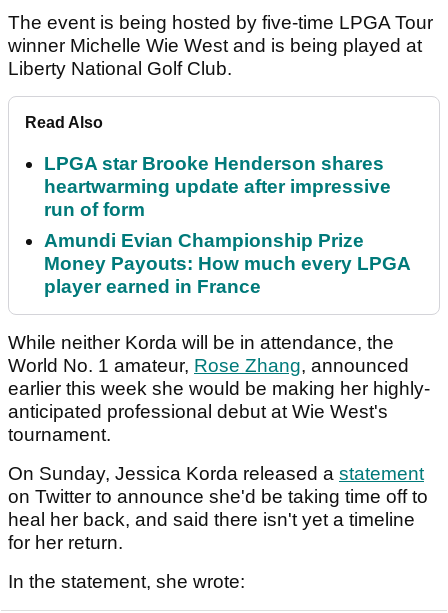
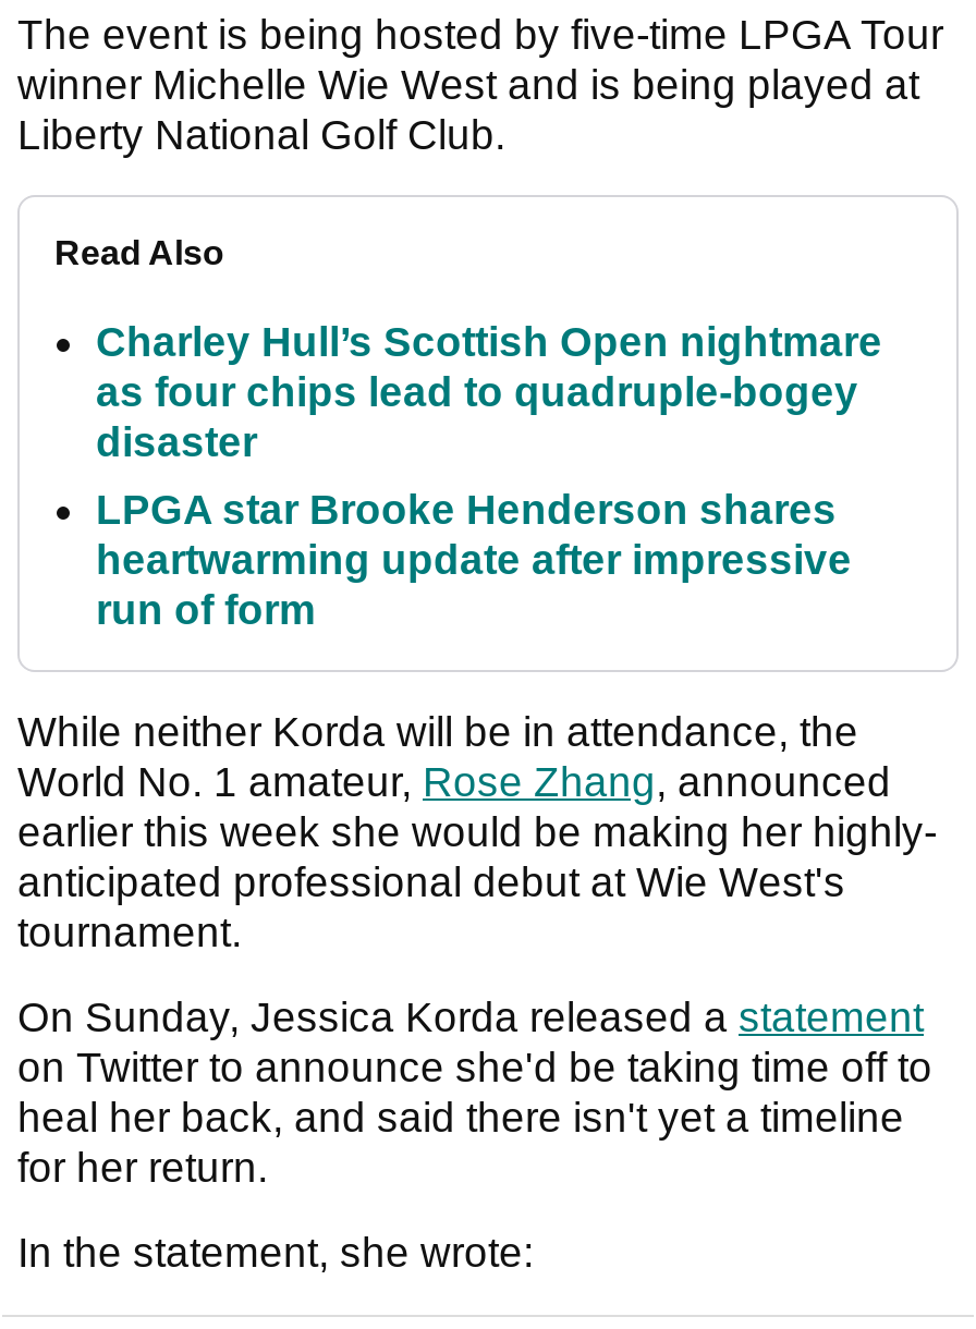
+ Charley Hull’s Scottish Open nightmare
+ as four chips lead to quadruple-bogey
+ disaster

moved down: LPGA star Brooke Henderson shares | heartwarming update after impressive | run of form

- Amundi Evian Championship Prize
- Money Payouts: How much every LPGA
- player earned in France
